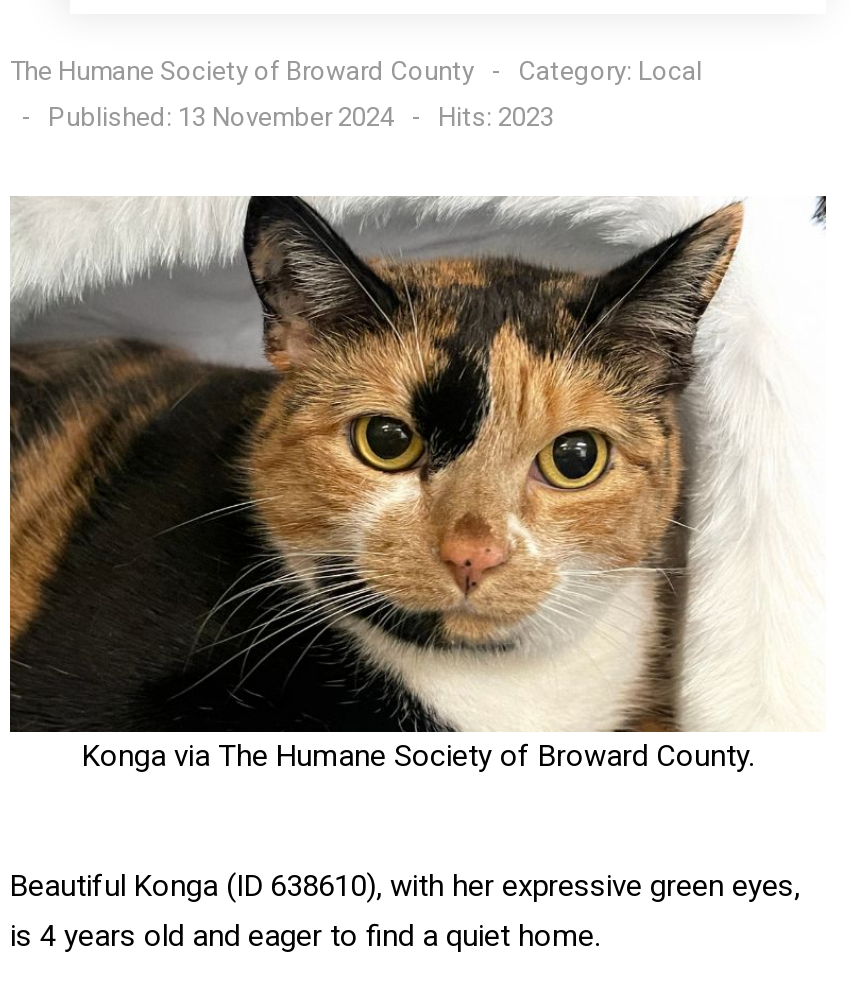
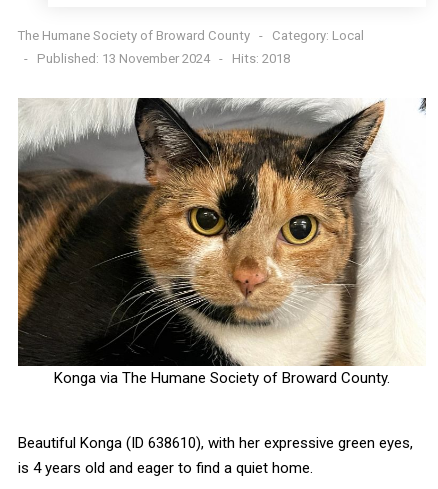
- Published: 13 November 2024 Hits: 2023
+ Published: 13 November 2024 Hits: 2018
